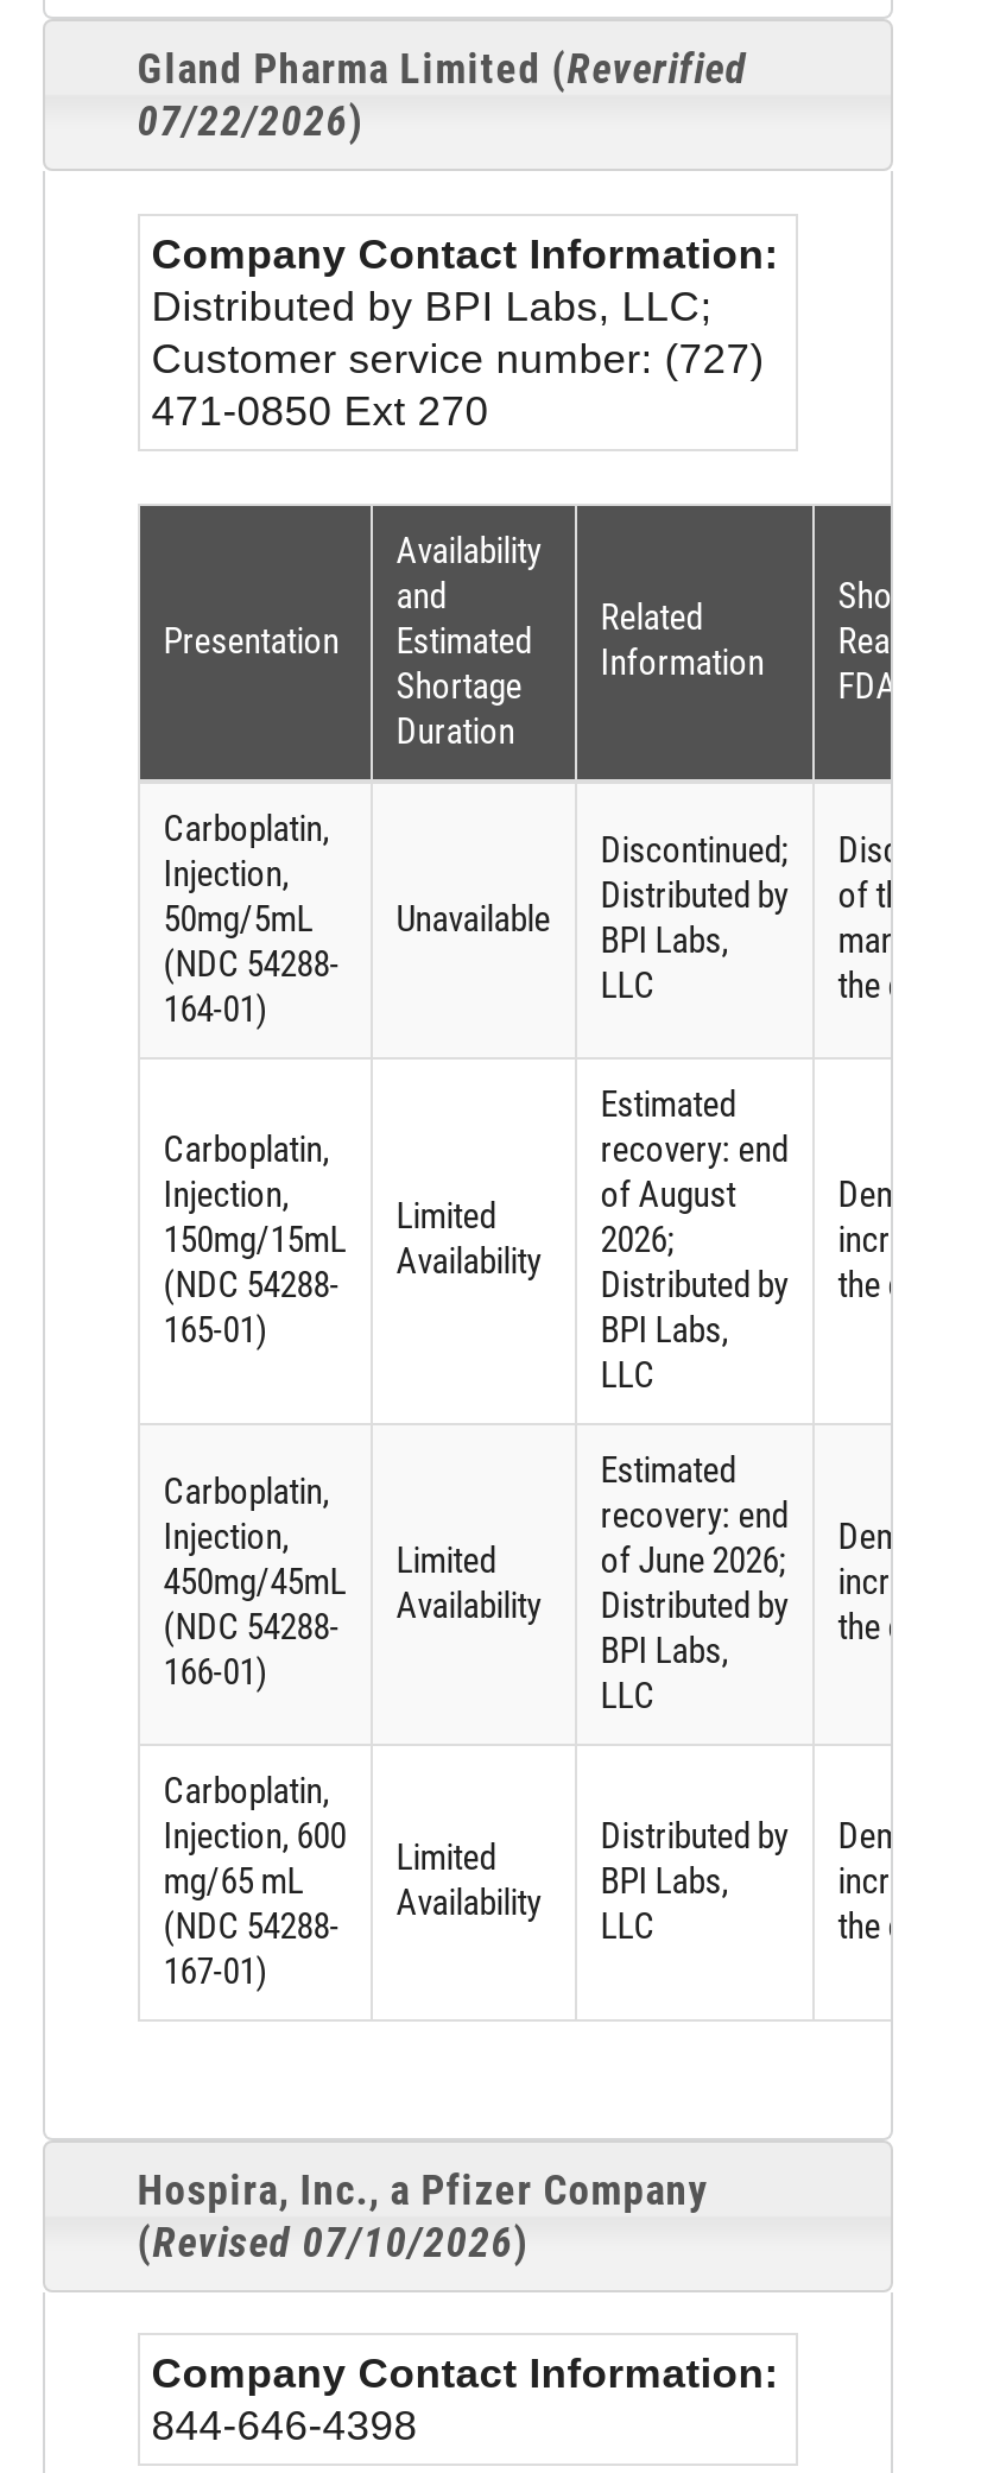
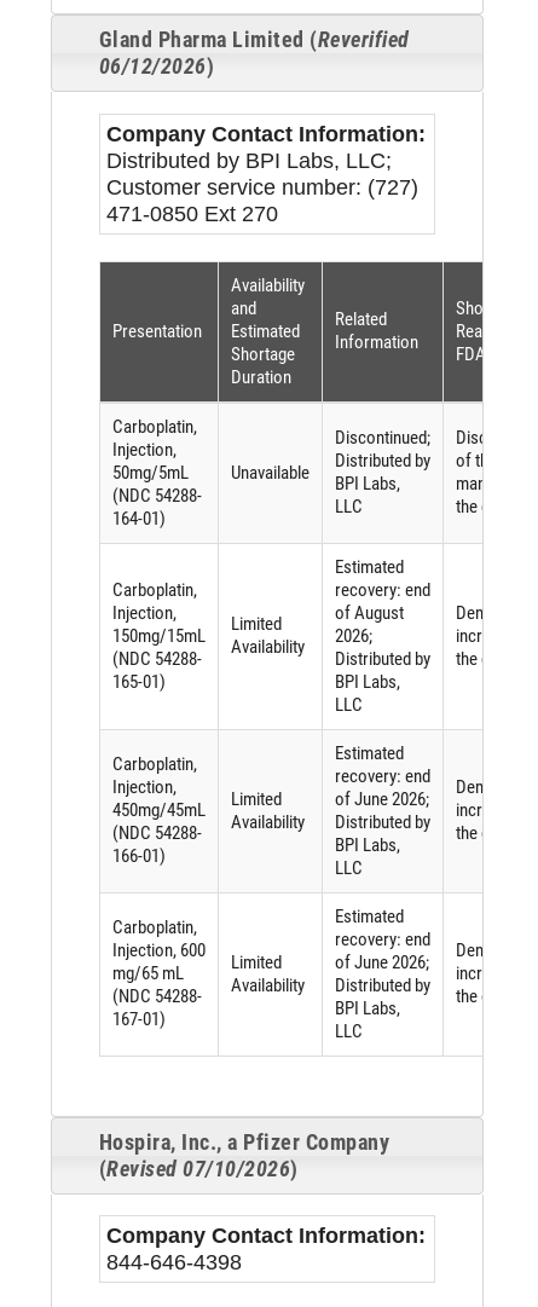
- 07/22/2026)
+ 06/12/2026)

+ Estimated
+ recovery: end
+ of June 2026;

moved down: Distributed by | BPI Labs, | LLC
